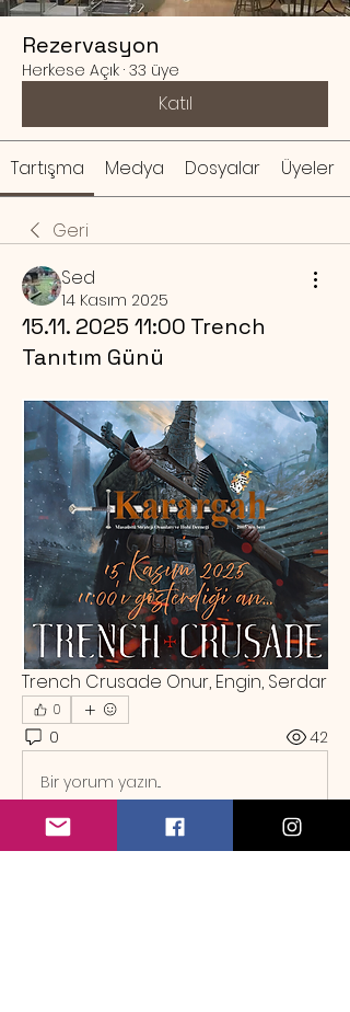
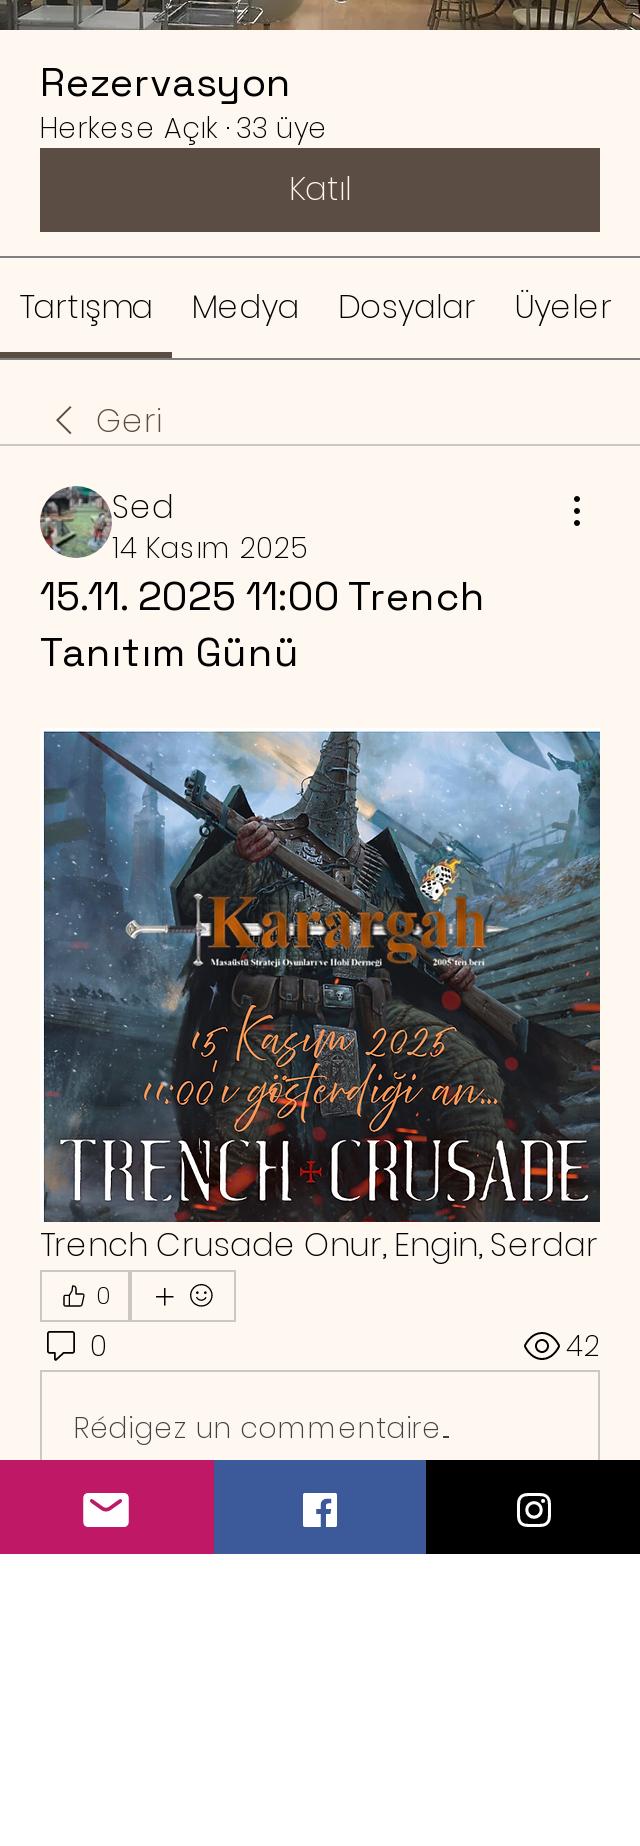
- Bir yorum yazın...
+ Rédigez un commentaire...
